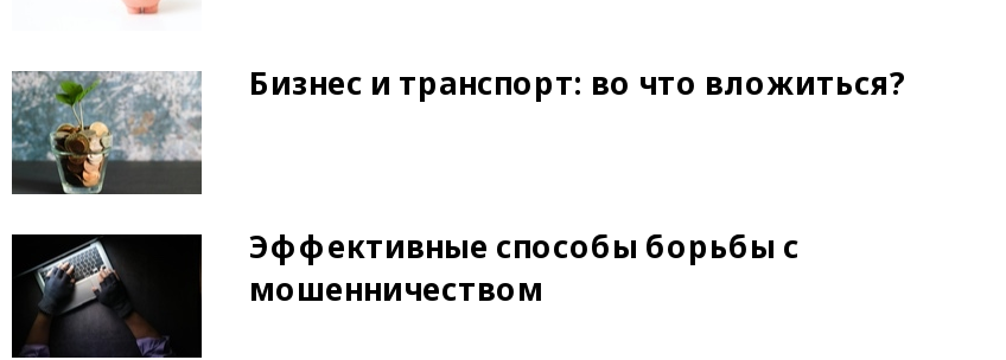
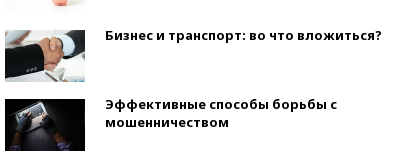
- [image]
+ [image]
